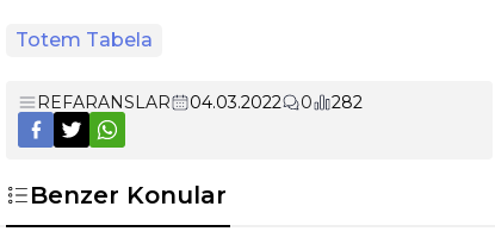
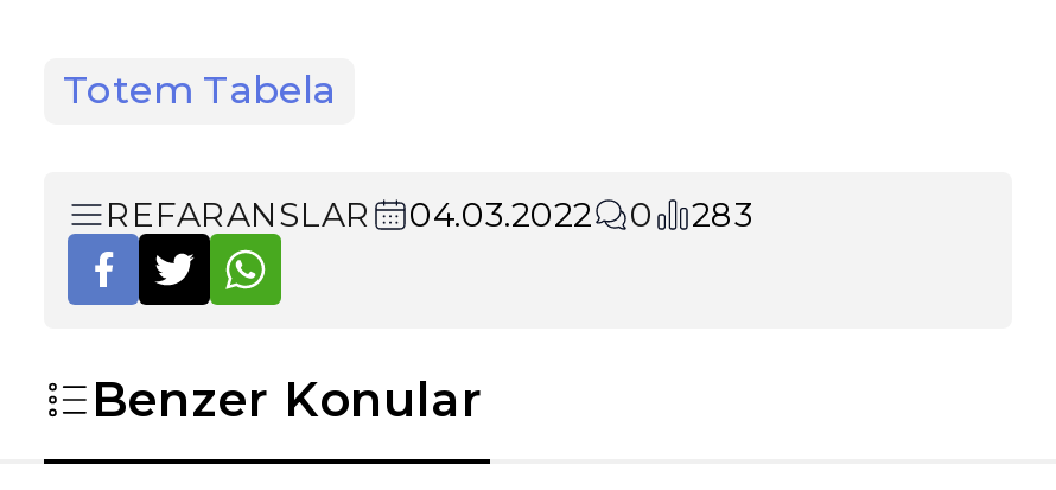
- 282
+ 283
